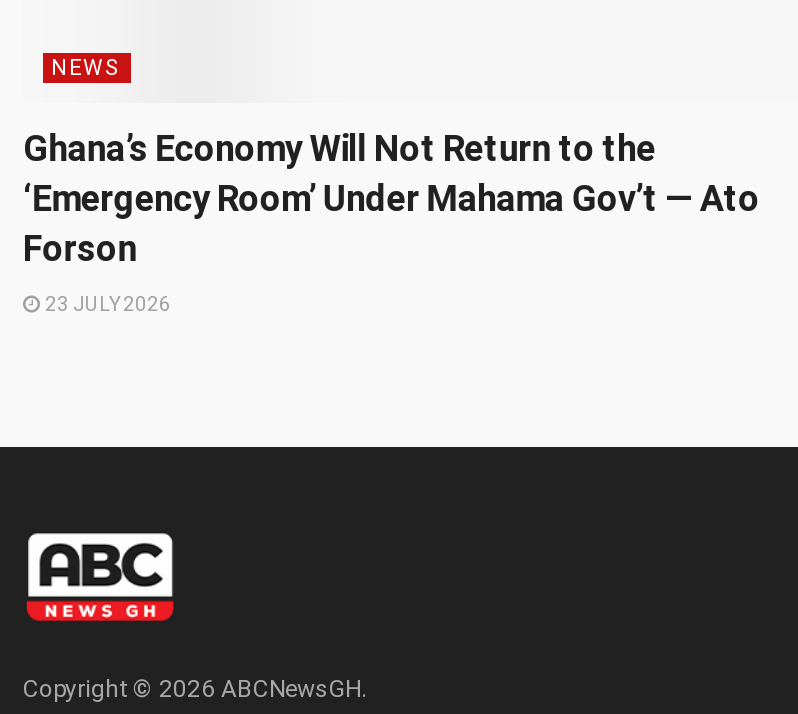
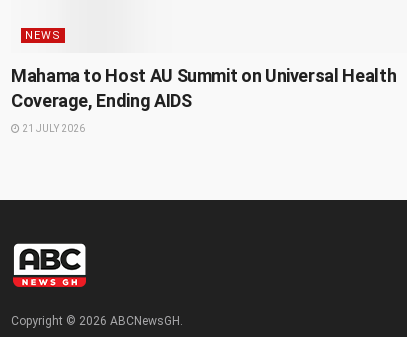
- Ghana’s Economy Will Not Return to the
- ‘Emergency Room’ Under Mahama Gov’t — Ato
- Forson
+ Mahama to Host AU Summit on Universal Health
+ Coverage, Ending AIDS

- 23 JULY 2026
+ 21 JULY 2026
